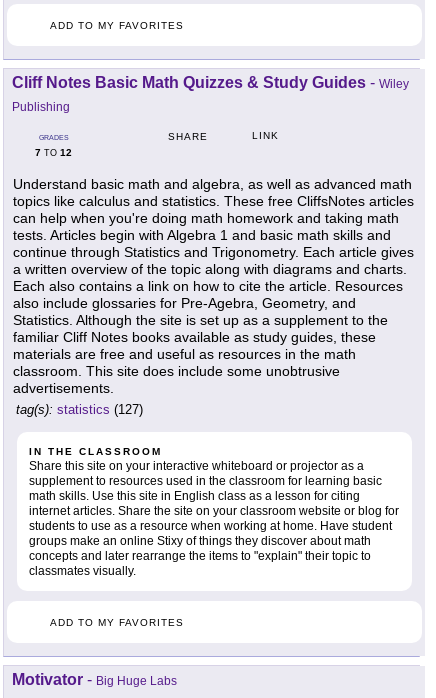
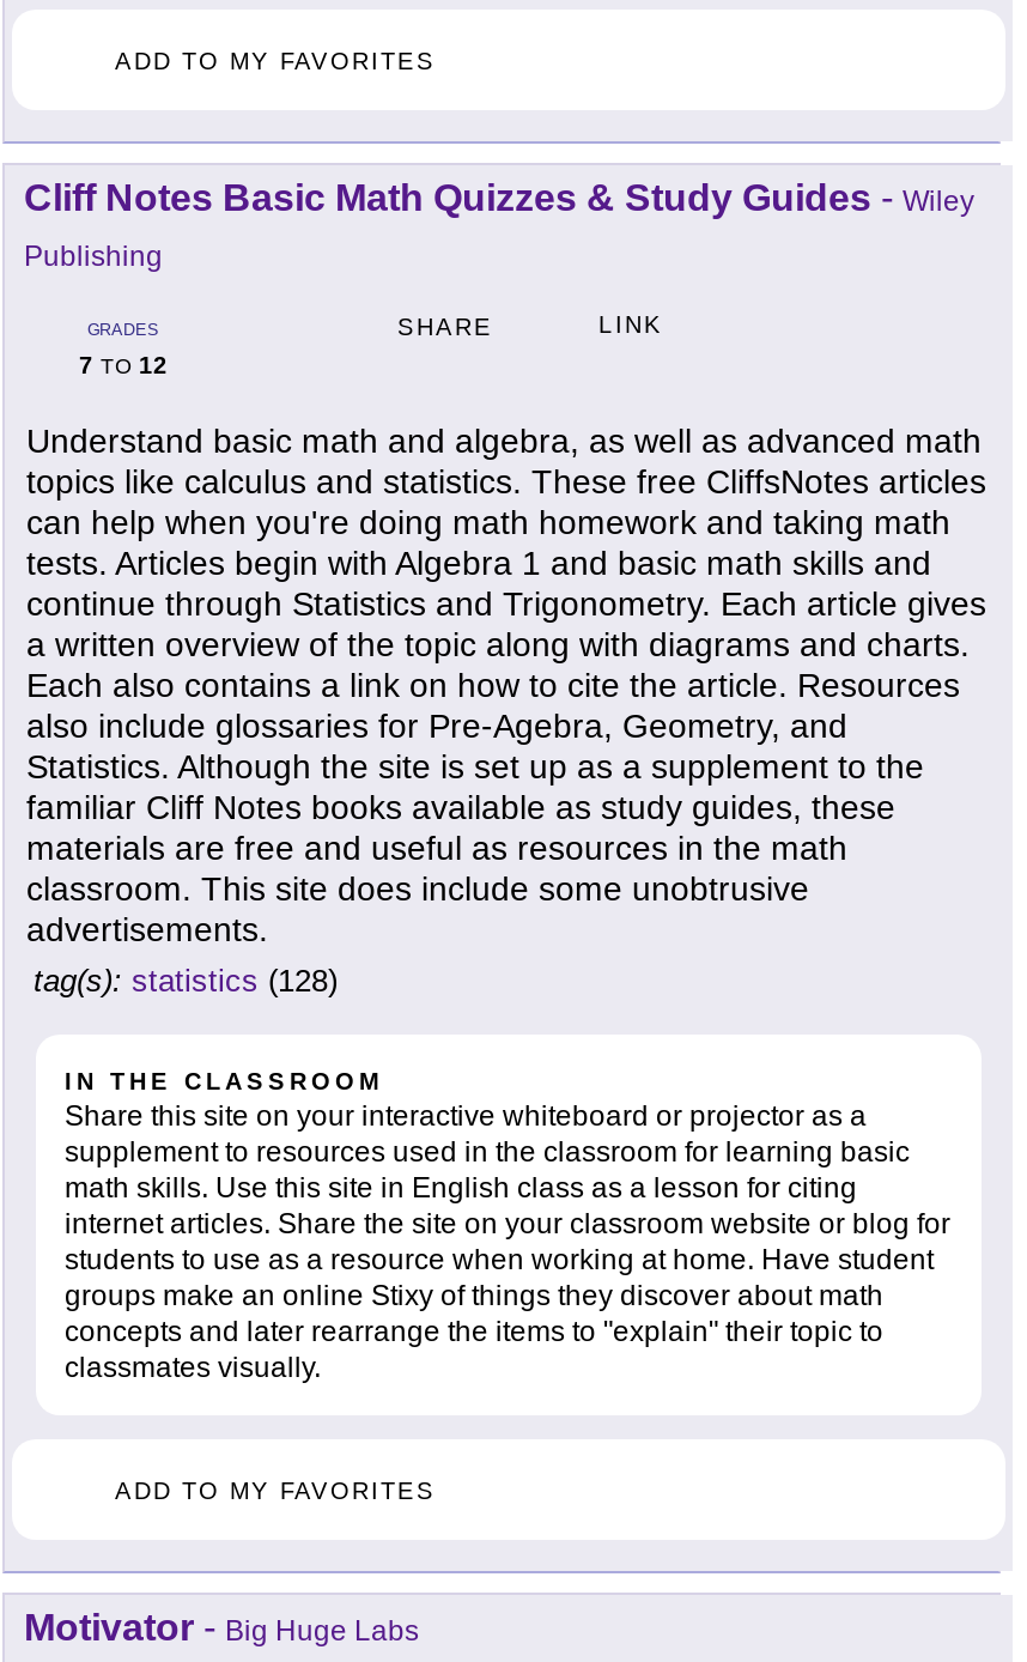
- tag(s): statistics (127)
+ tag(s): statistics (128)
